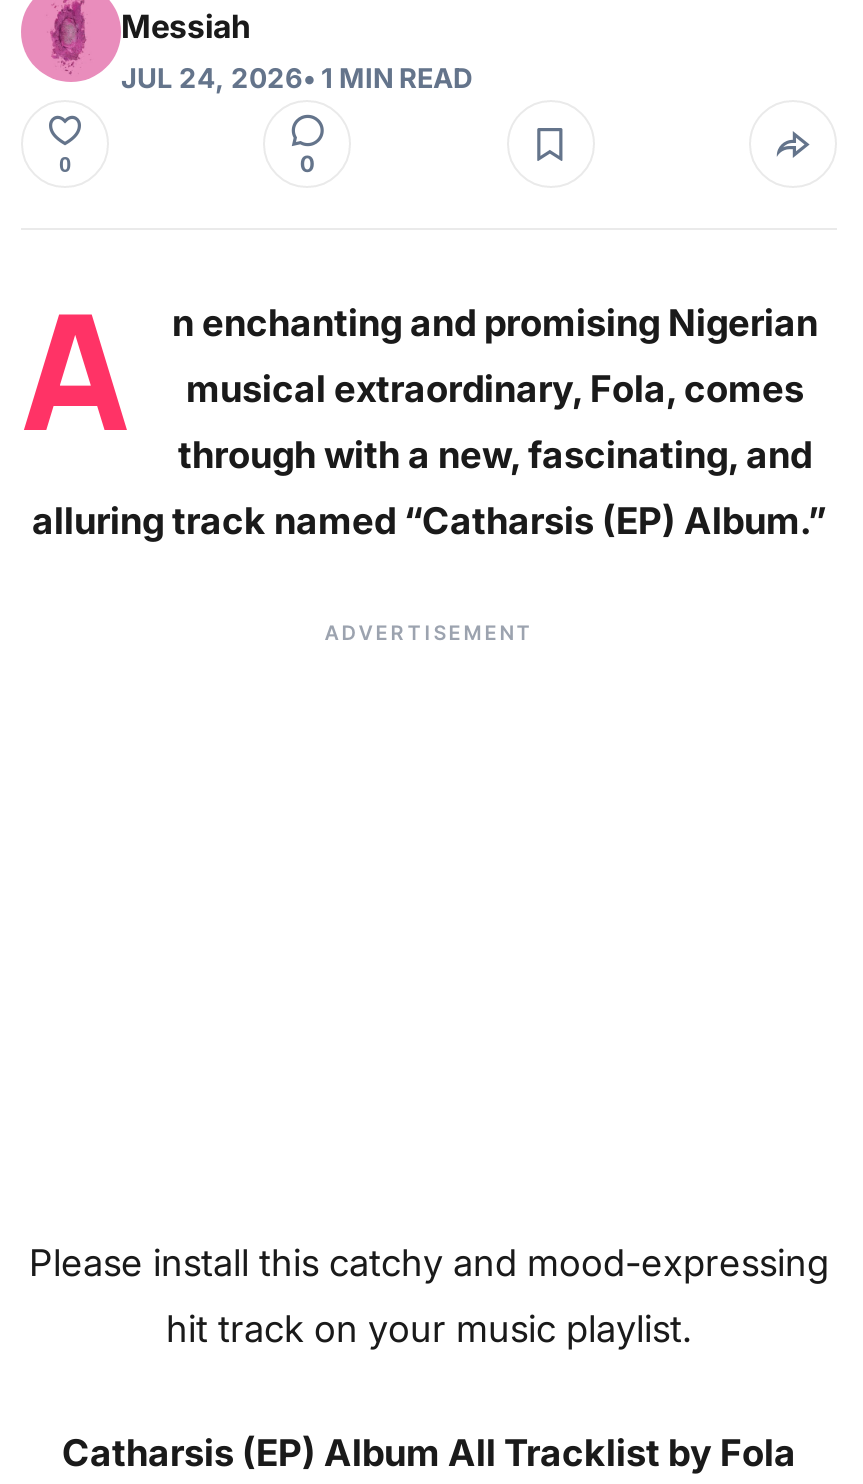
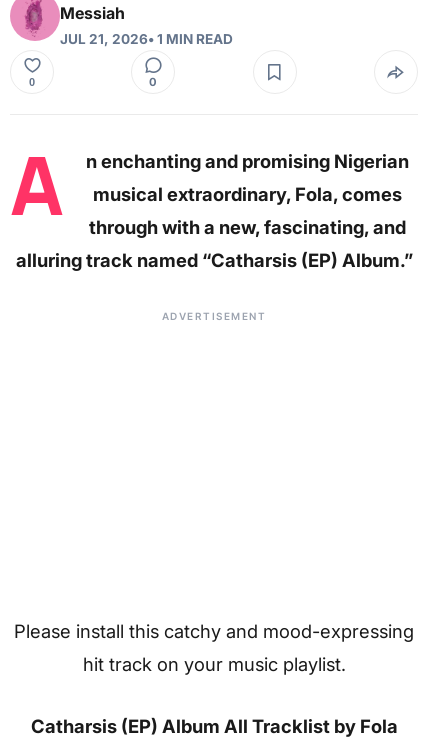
- JUL 24, 2026• 1 MIN READ
+ JUL 21, 2026• 1 MIN READ
